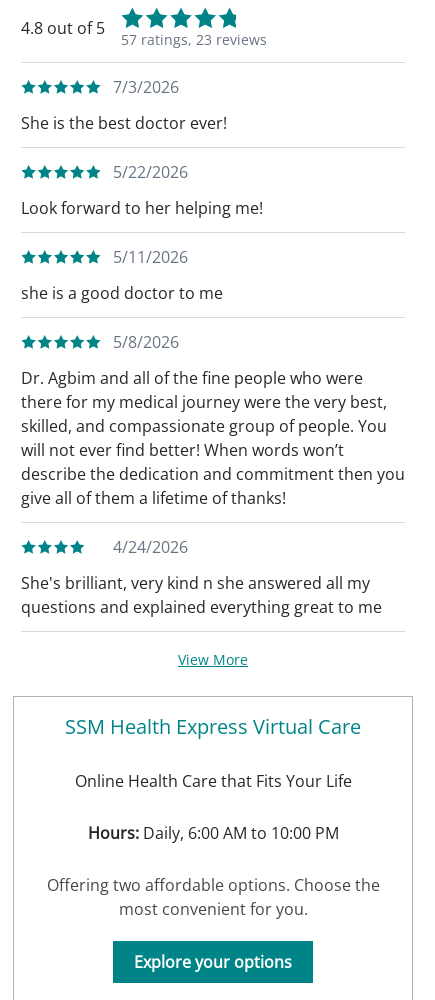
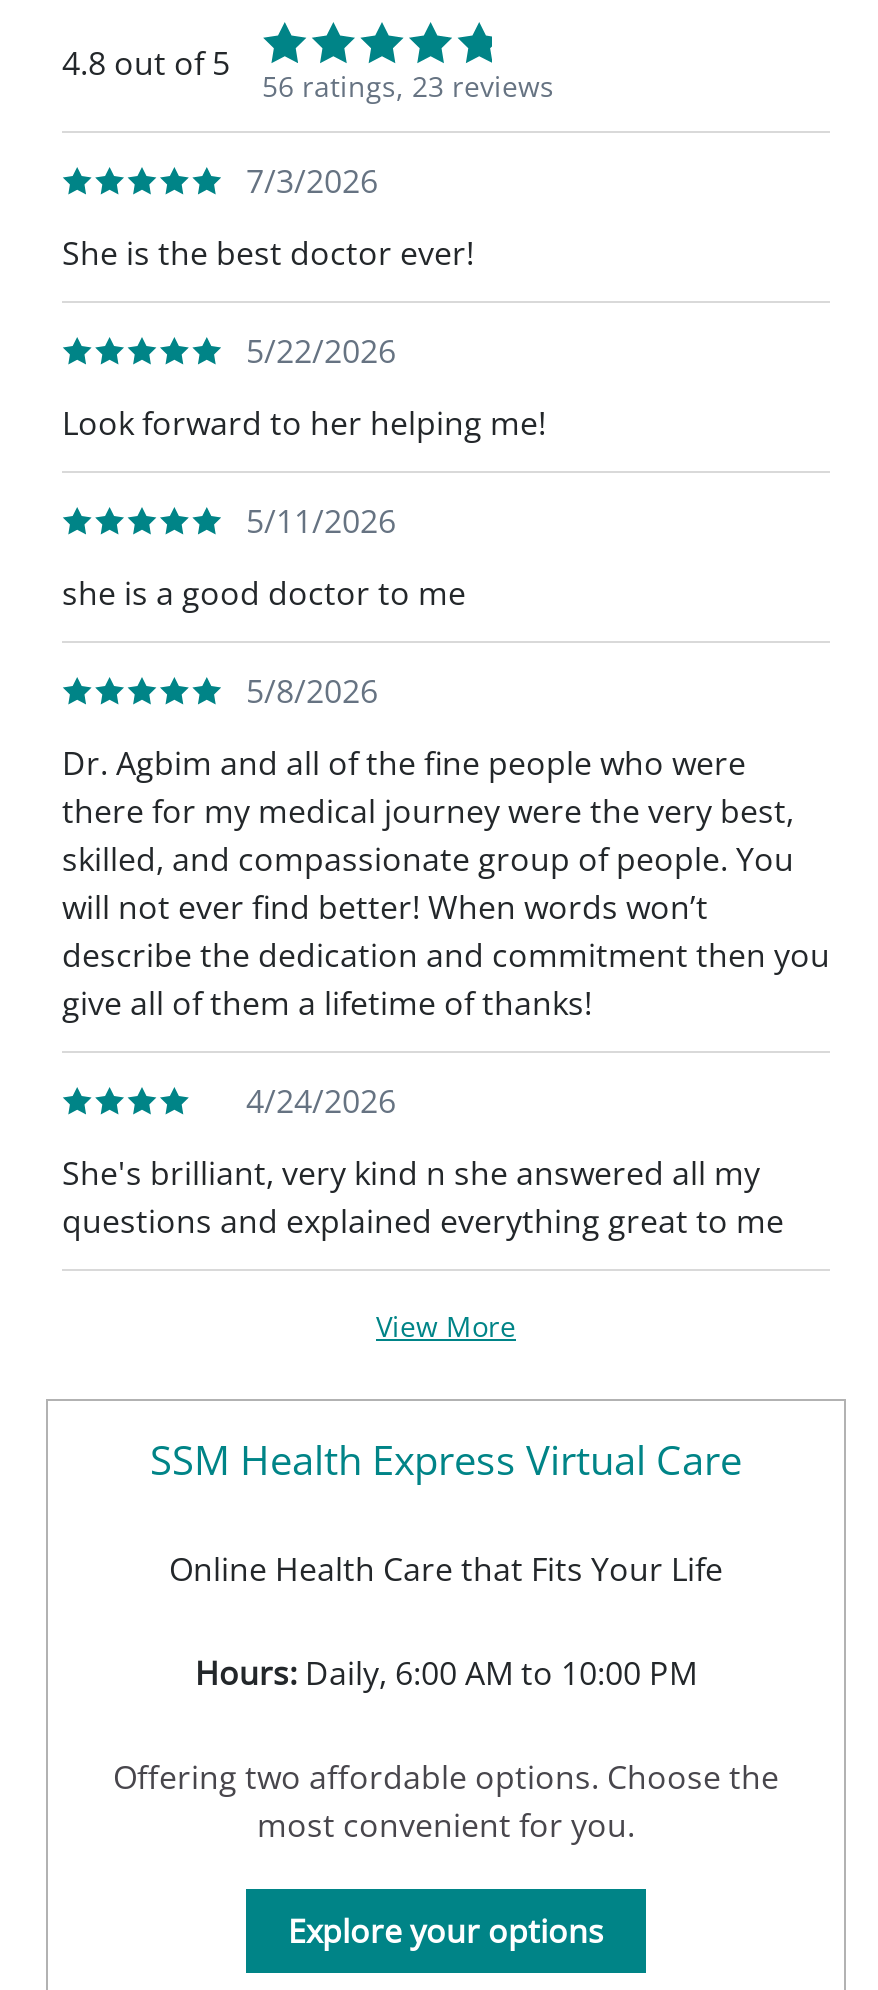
- 57 ratings, 23 reviews
+ 56 ratings, 23 reviews
